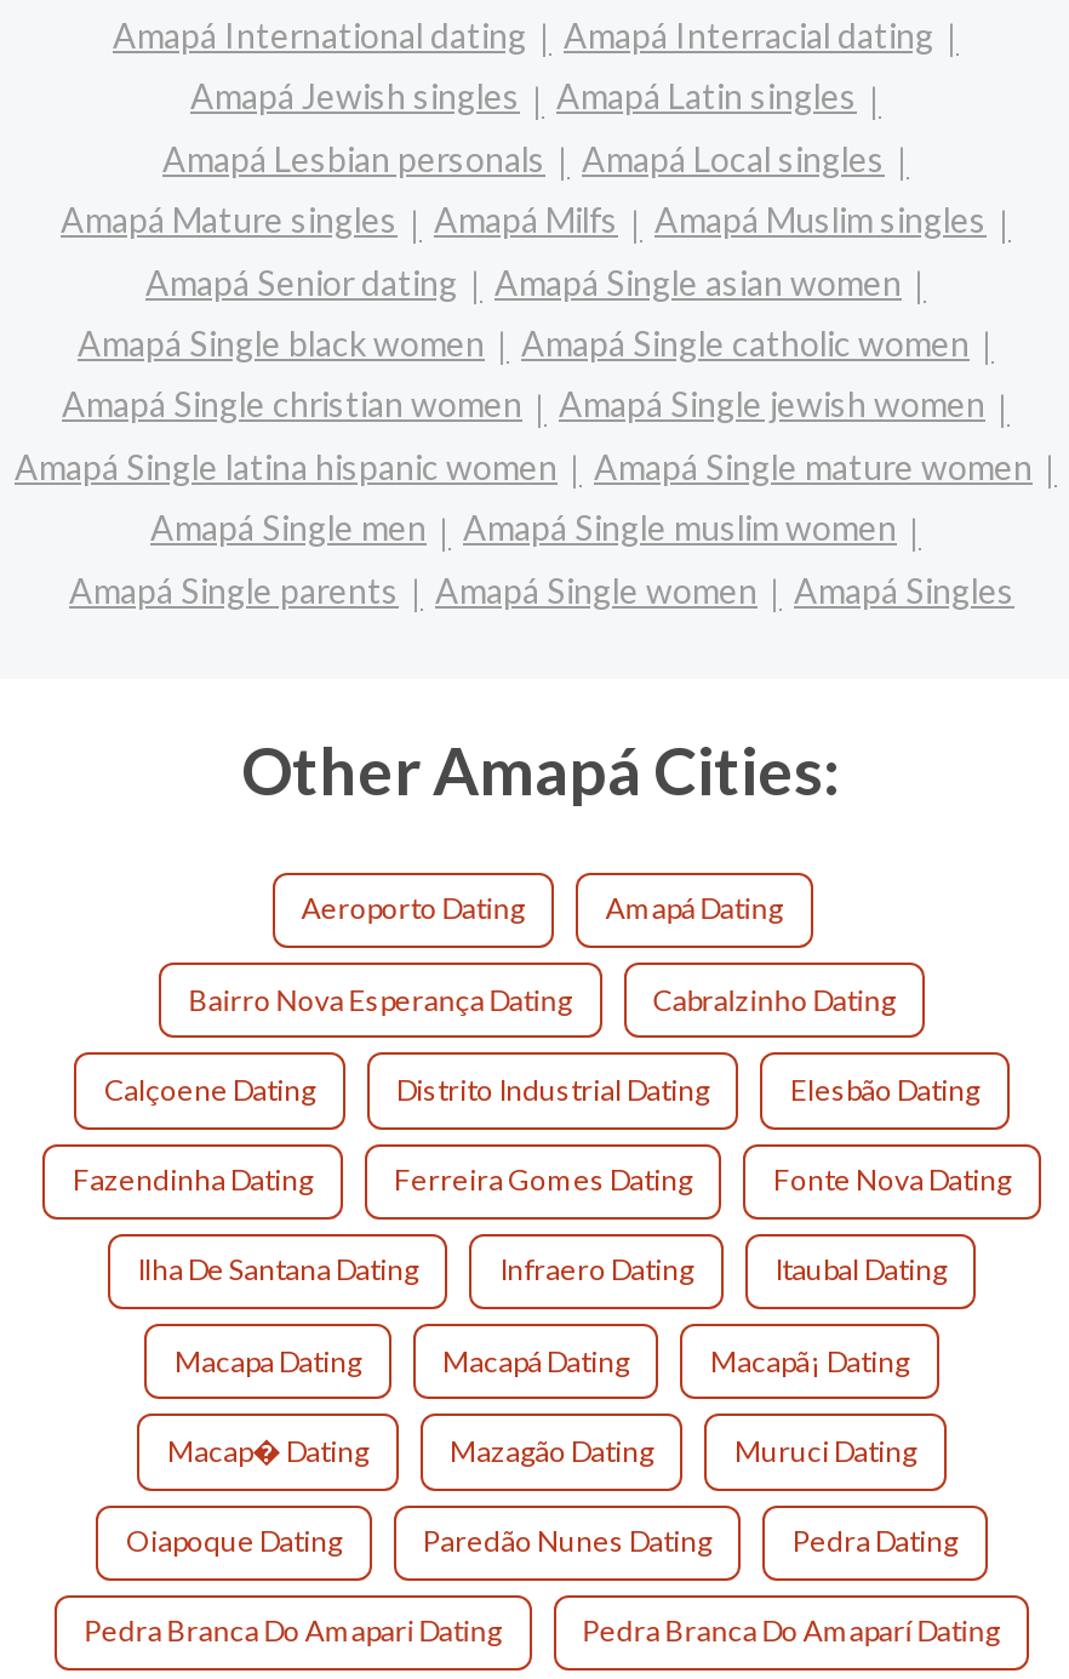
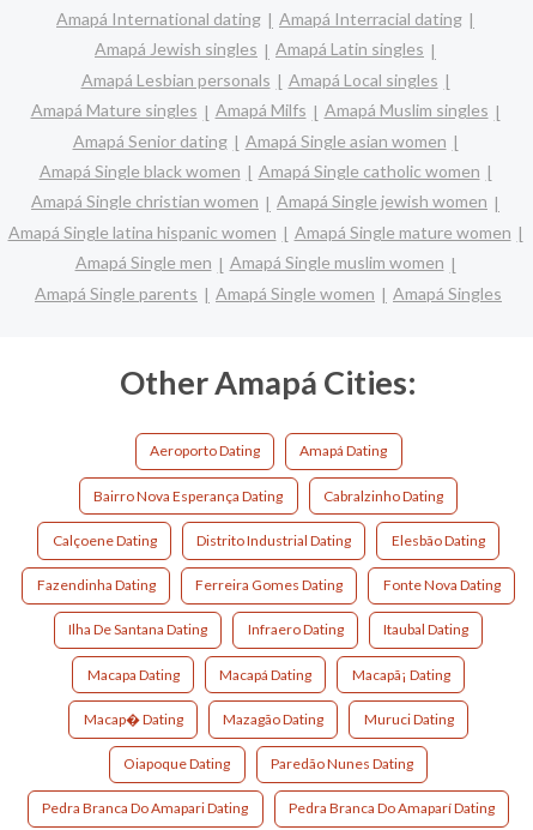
- Pedra Dating
